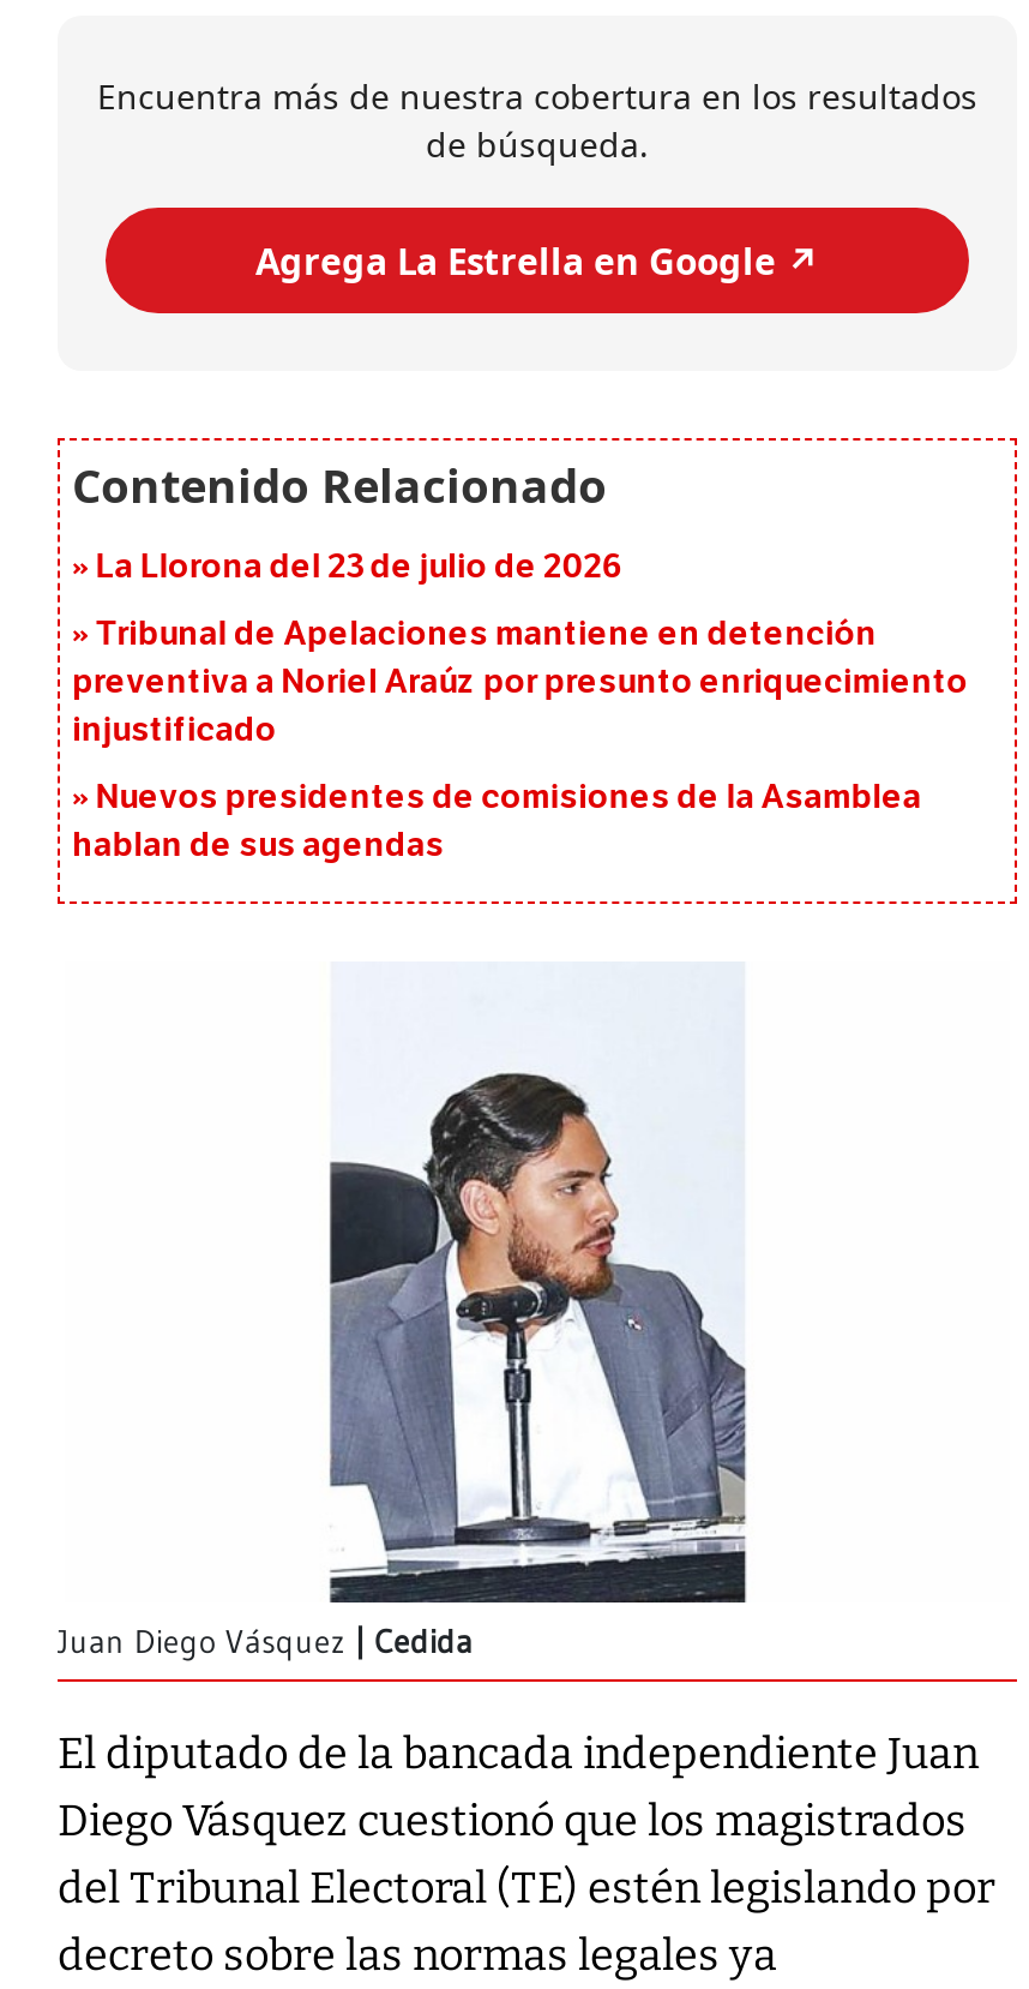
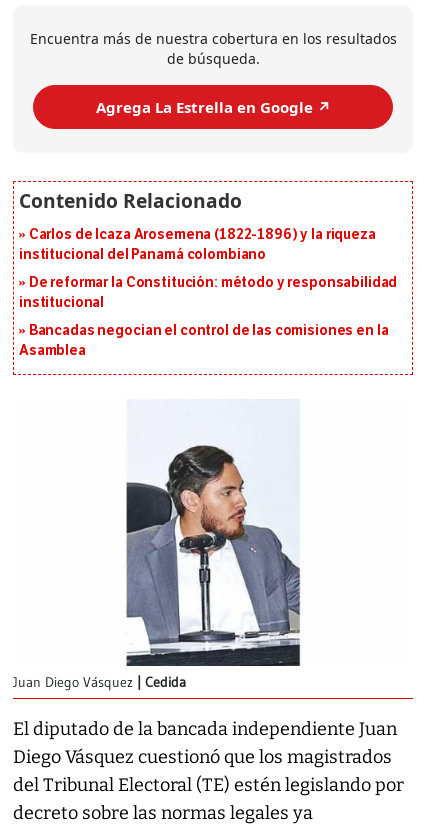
- La Llorona del 23 de julio de 2026
+ Carlos de Icaza Arosemena (1822-1896) y la riqueza
+ institucional del Panamá colombiano

- Tribunal de Apelaciones mantiene en detención
- preventiva a Noriel Araúz por presunto enriquecimiento
- injustificado
+ De reformar la Constitución: método y responsabilidad
+ institucional

- Nuevos presidentes de comisiones de la Asamblea
- hablan de sus agendas
+ Bancadas negocian el control de las comisiones en la
+ Asamblea
